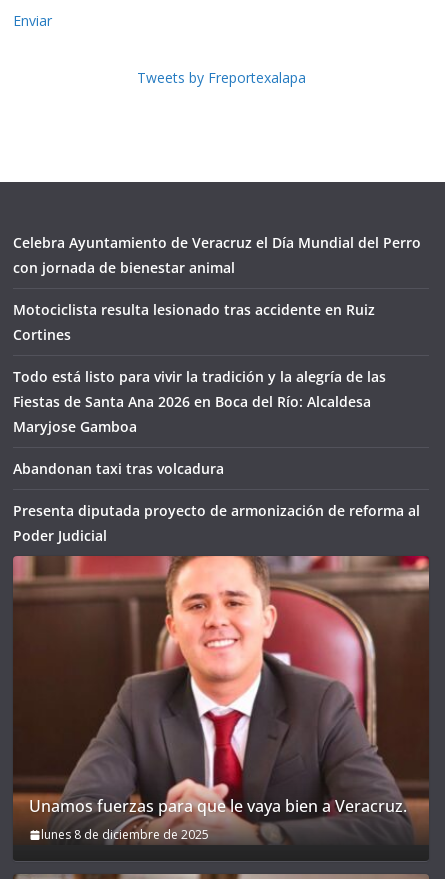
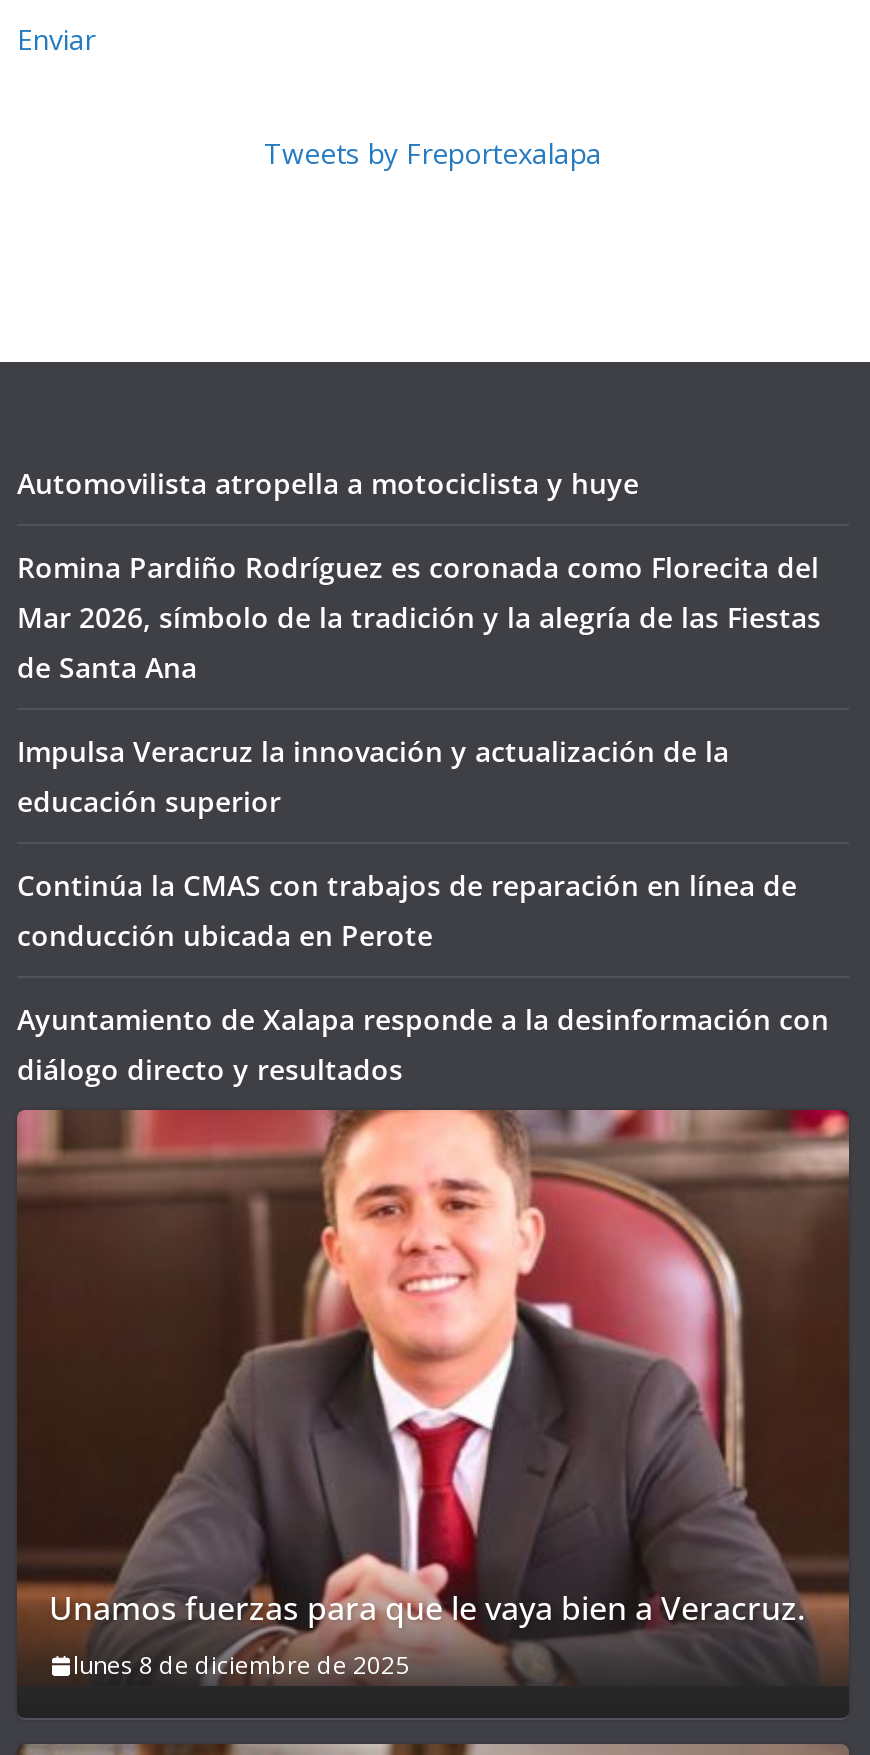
- Celebra Ayuntamiento de Veracruz el Día Mundial del Perro
- con jornada de bienestar animal
+ Automovilista atropella a motociclista y huye

- Motociclista resulta lesionado tras accidente en Ruiz
- Cortines
+ Romina Pardiño Rodríguez es coronada como Florecita del
+ Mar 2026, símbolo de la tradición y la alegría de las Fiestas
+ de Santa Ana

- Todo está listo para vivir la tradición y la alegría de las
- Fiestas de Santa Ana 2026 en Boca del Río: Alcaldesa
- Maryjose Gamboa
+ Impulsa Veracruz la innovación y actualización de la
+ educación superior

- Abandonan taxi tras volcadura
+ Continúa la CMAS con trabajos de reparación en línea de
+ conducción ubicada en Perote

- Presenta diputada proyecto de armonización de reforma al
- Poder Judicial
+ Ayuntamiento de Xalapa responde a la desinformación con
+ diálogo directo y resultados
